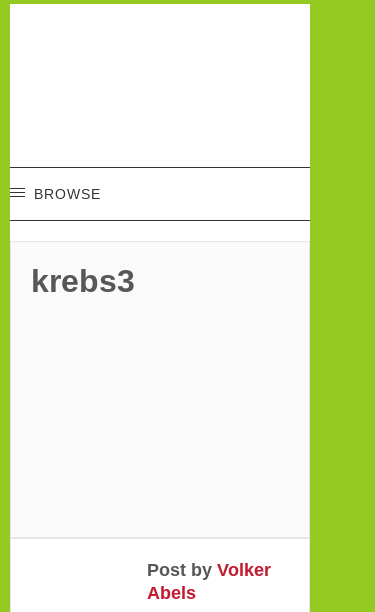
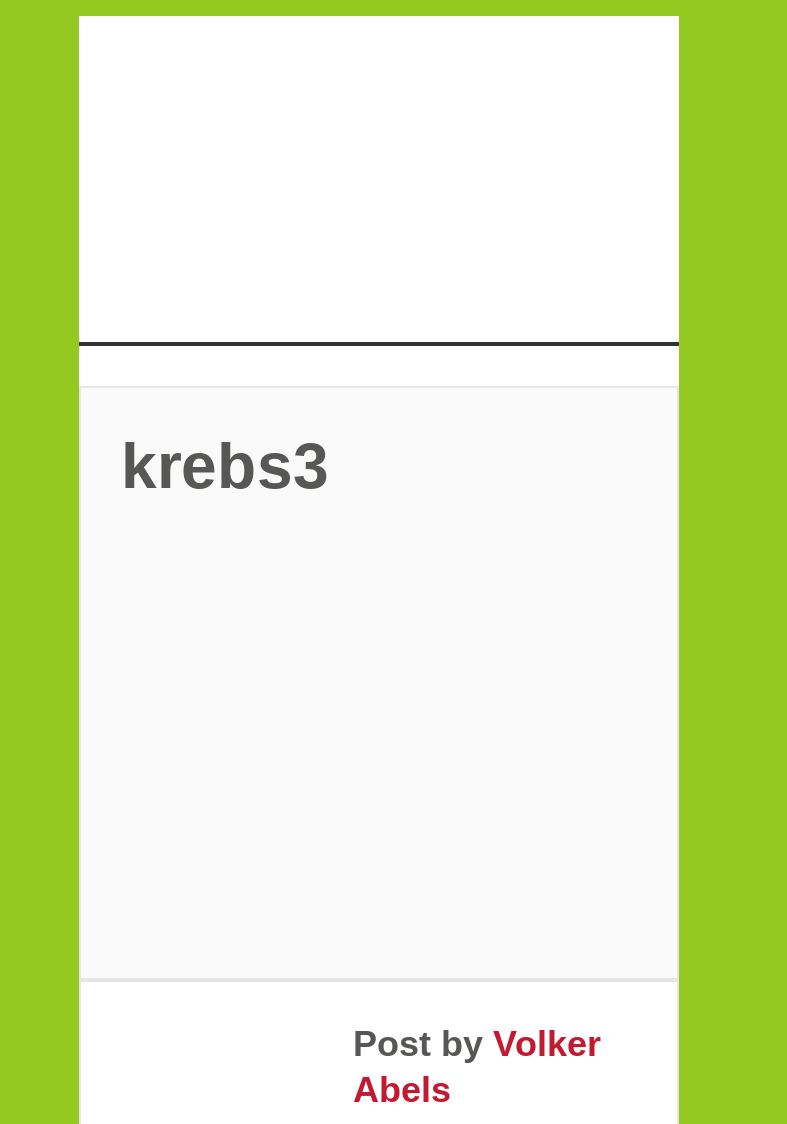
- BROWSE
